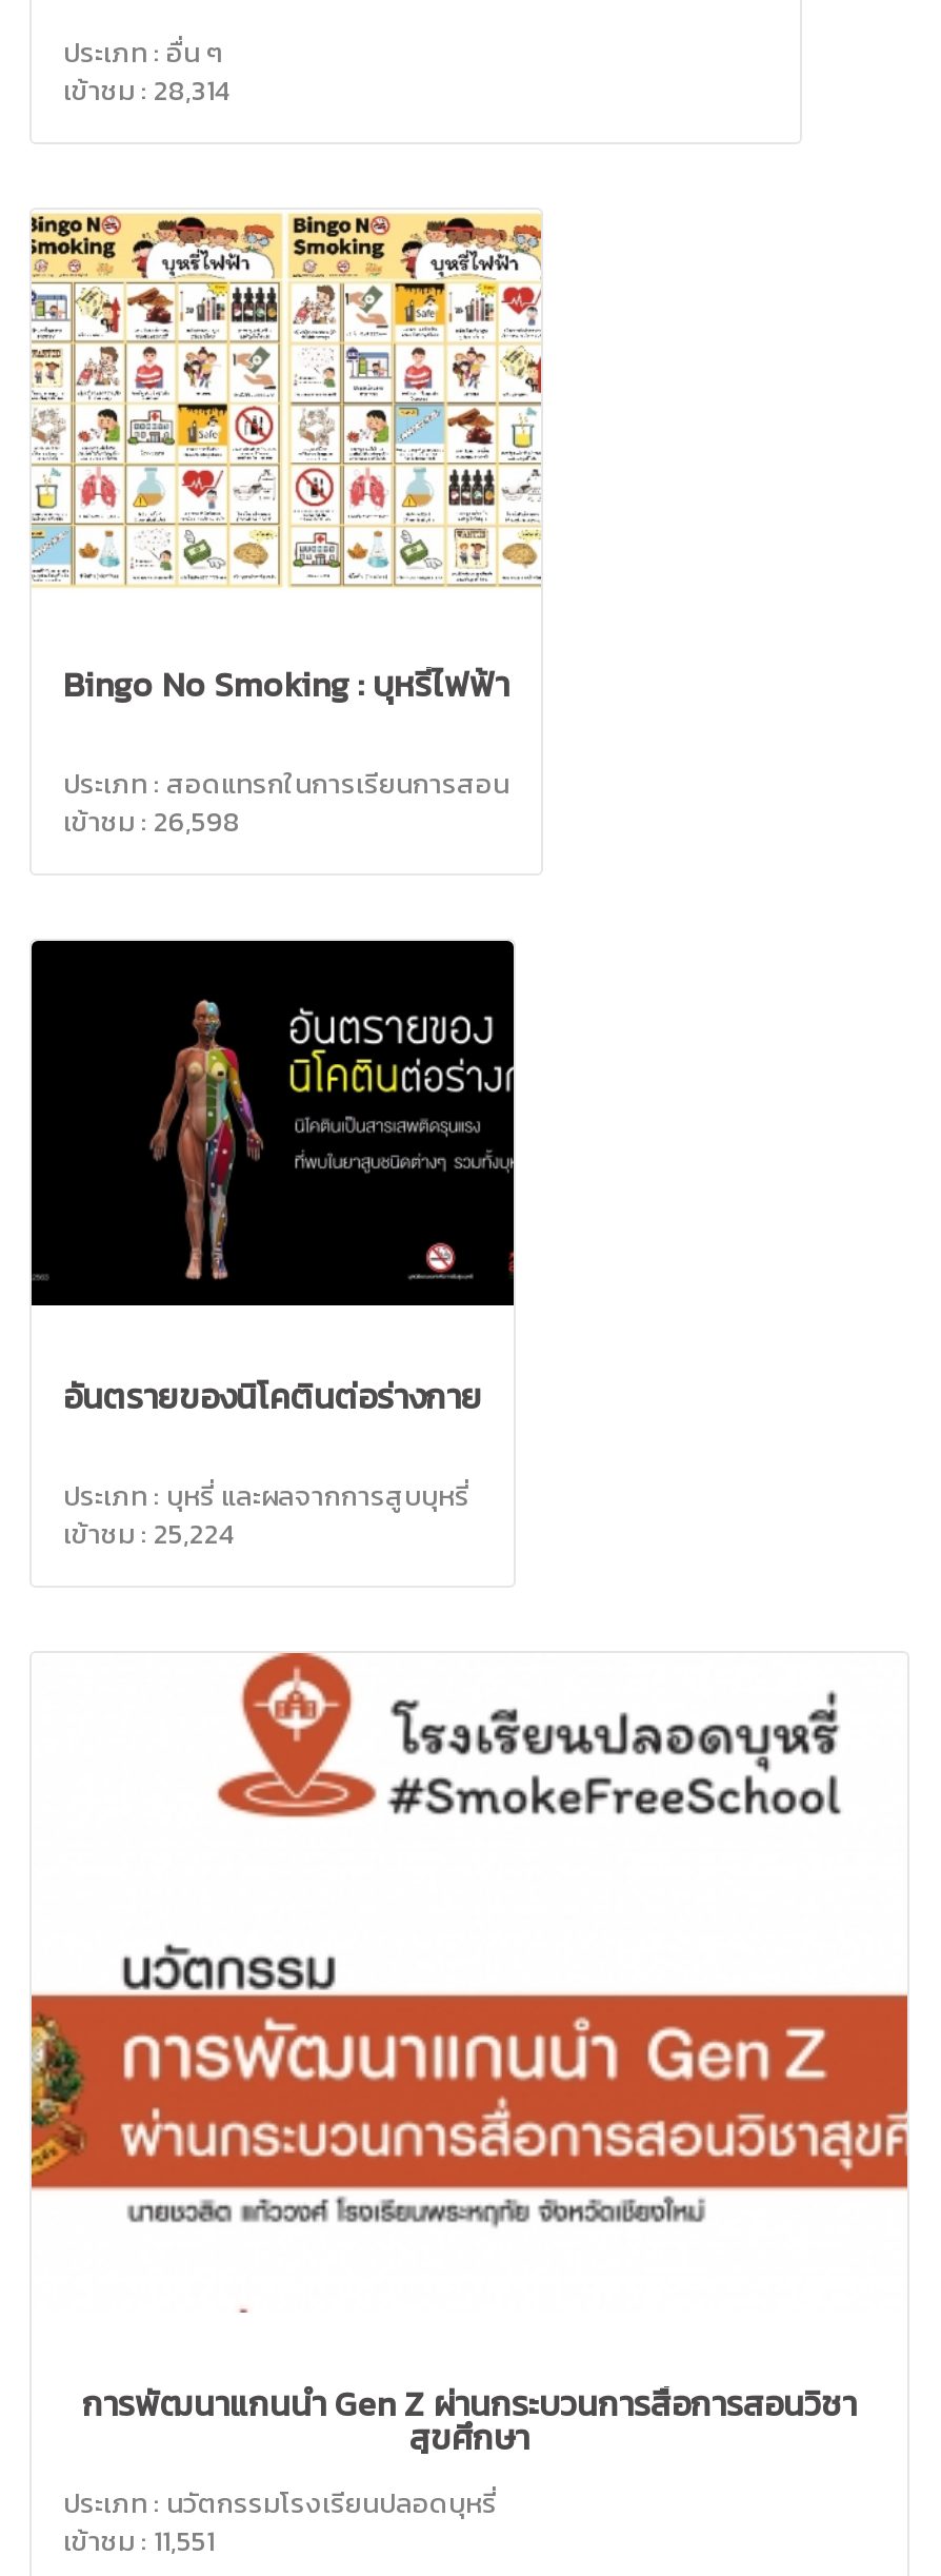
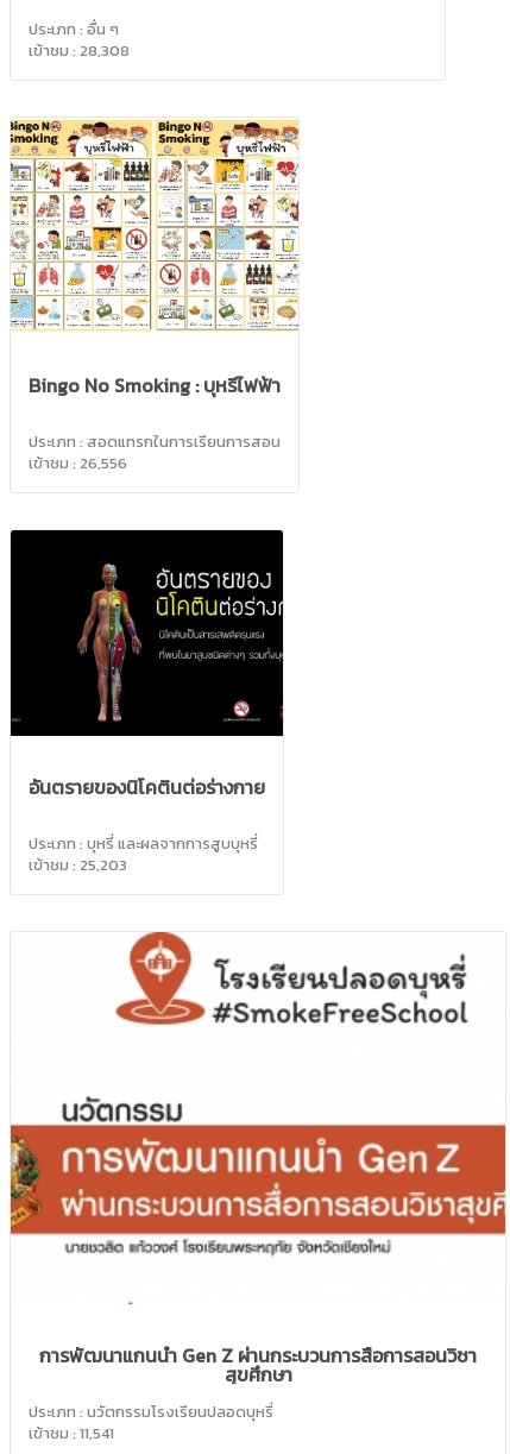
- เข้าชม : 28,314
+ เข้าชม : 28,308

- เข้าชม : 26,598
+ เข้าชม : 26,556

- เข้าชม : 25,224
+ เข้าชม : 25,203

- เข้าชม : 11,551
+ เข้าชม : 11,541
